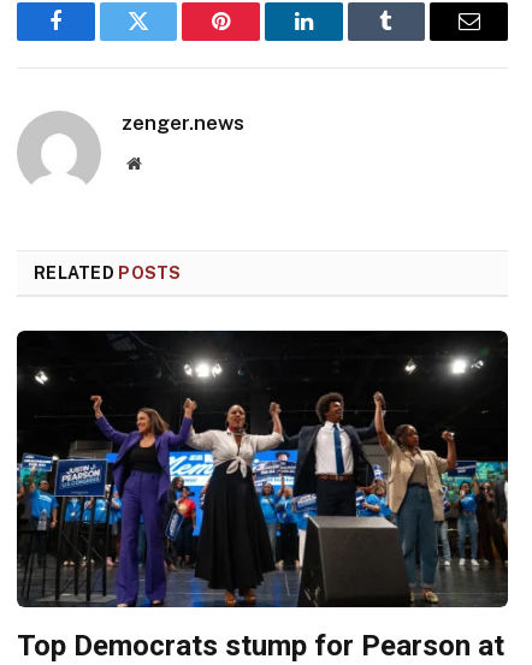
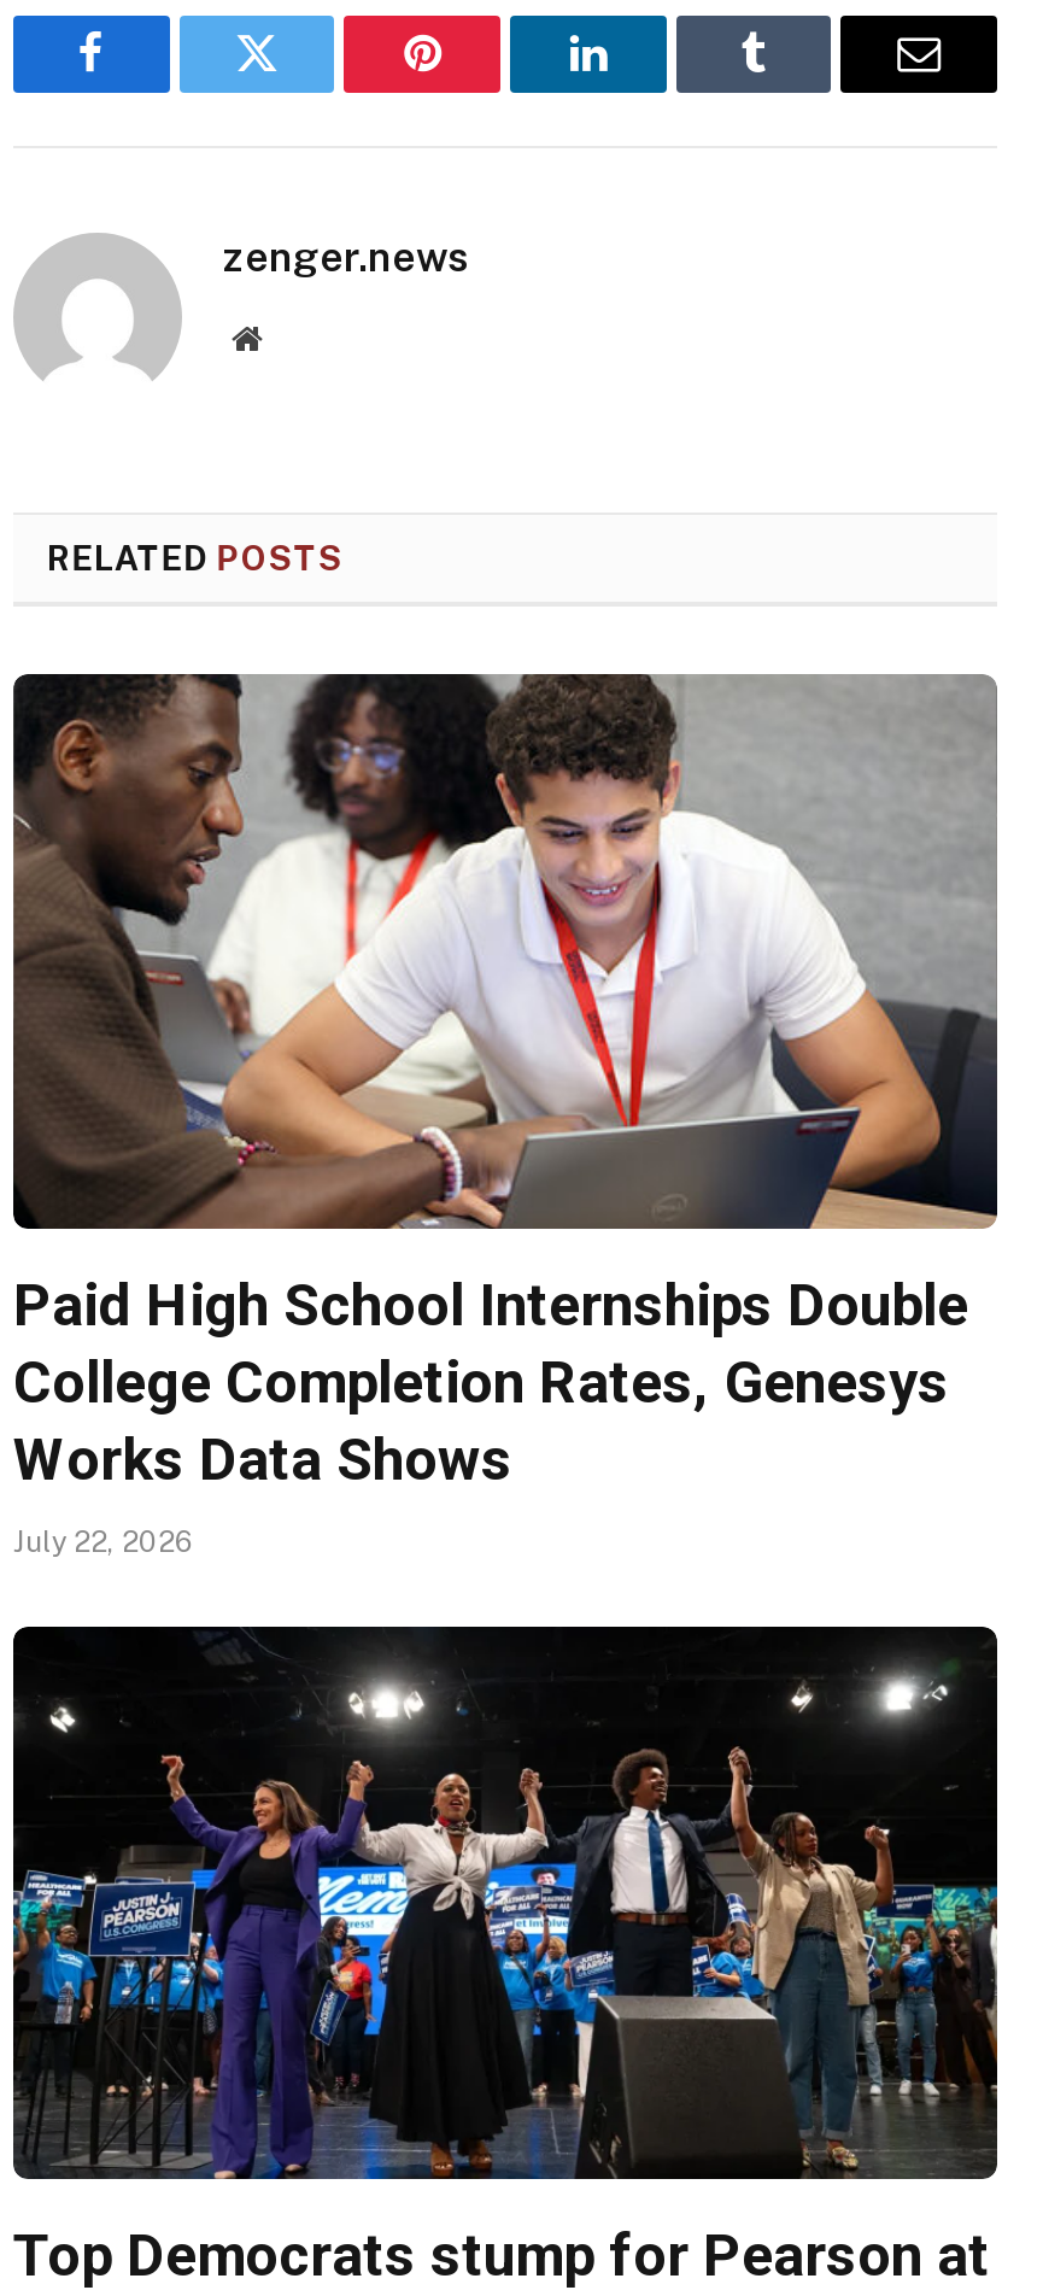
+ [image]
+ Paid High School Internships Double
+ College Completion Rates, Genesys
+ Works Data Shows
+ July 22, 2026
